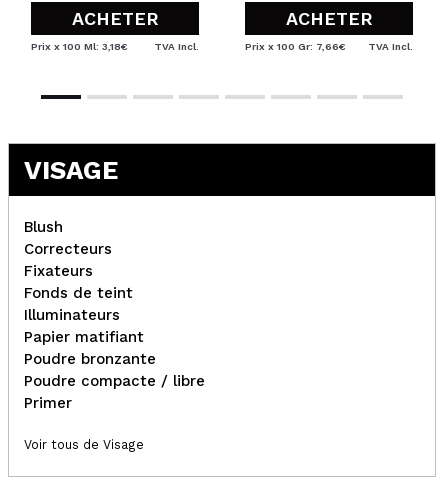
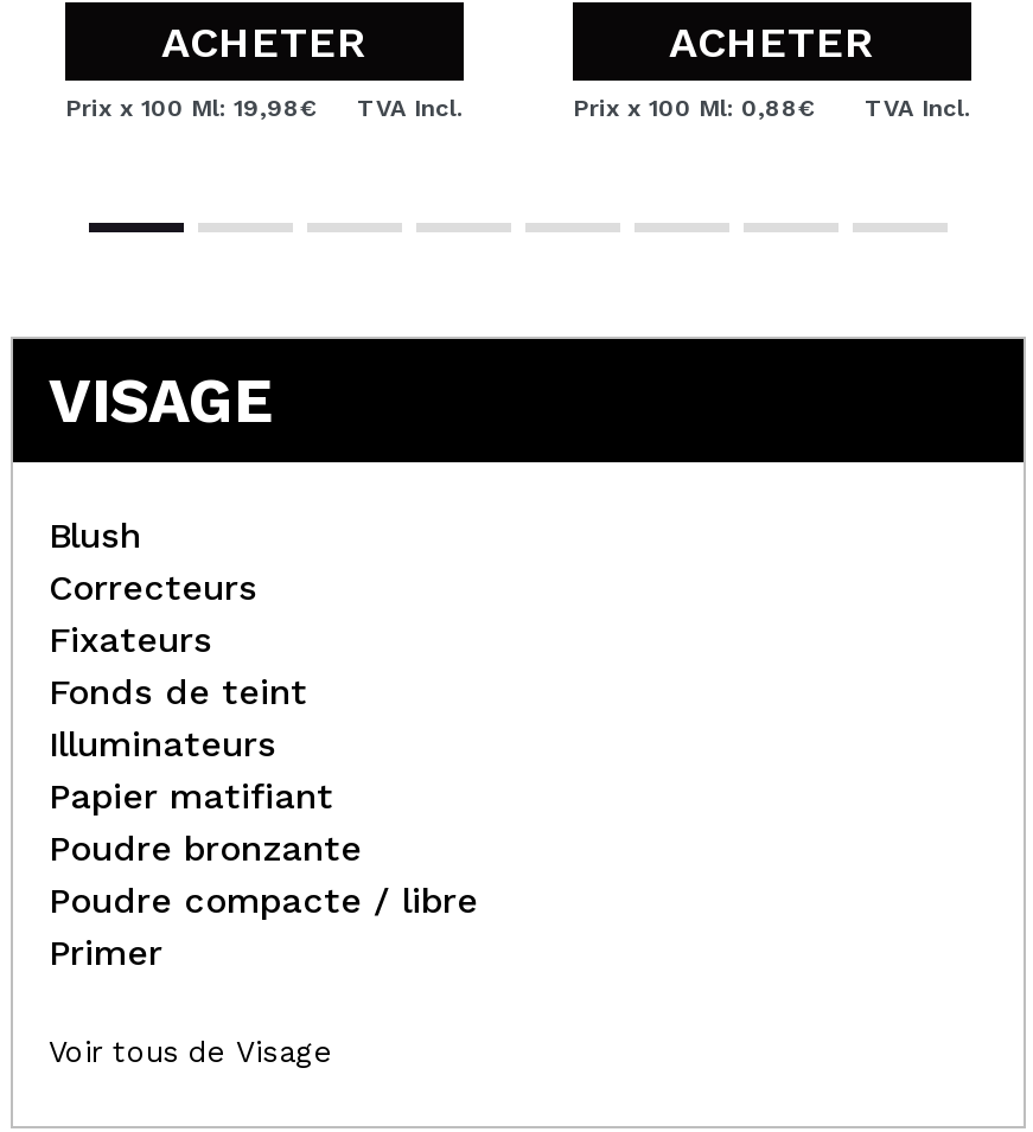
- Prix x 100 Ml: 3,18€
+ Prix x 100 Ml: 19,98€

- Prix x 100 Gr: 7,66€ TVA Incl.
+ Prix x 100 Ml: 0,88€ TVA Incl.
